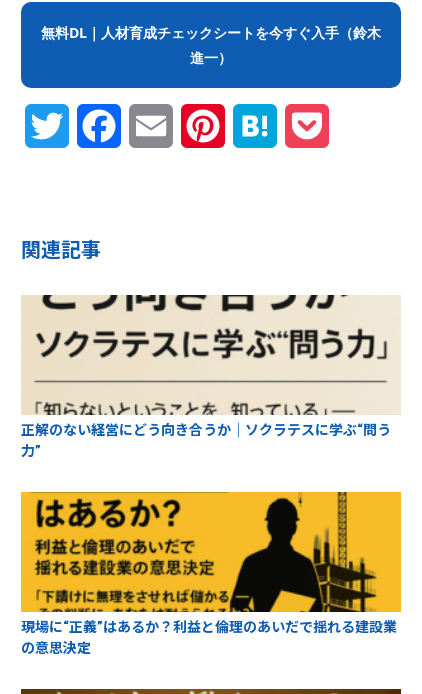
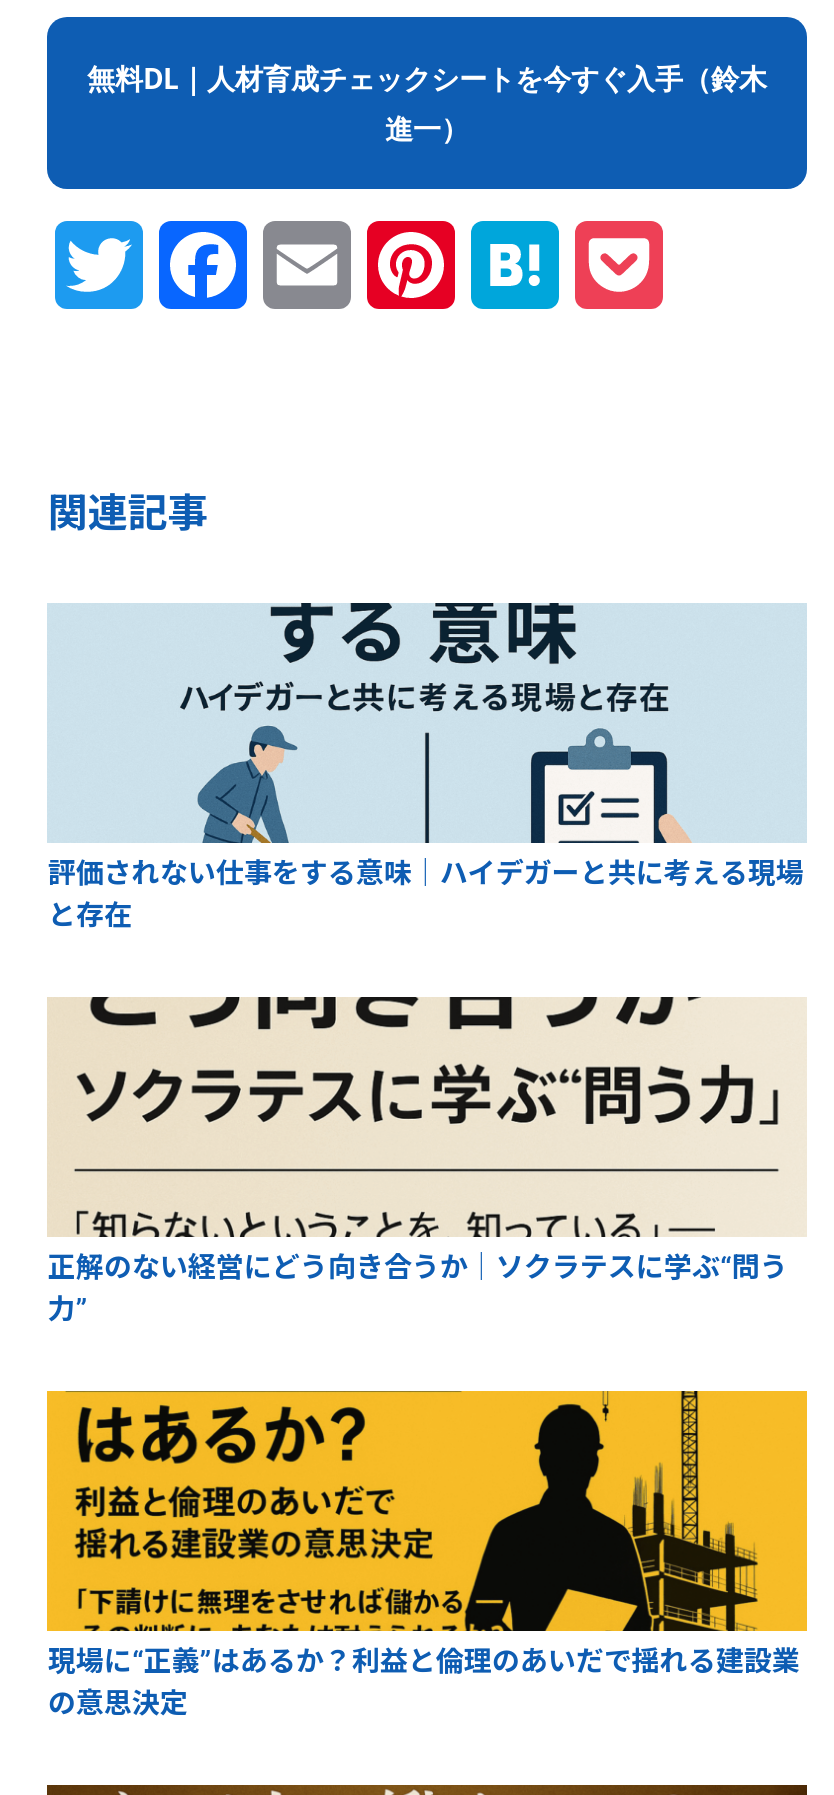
+ [image]
+ 評価されない仕事をする意味｜ハイデガーと共に考える現場
+ と存在
